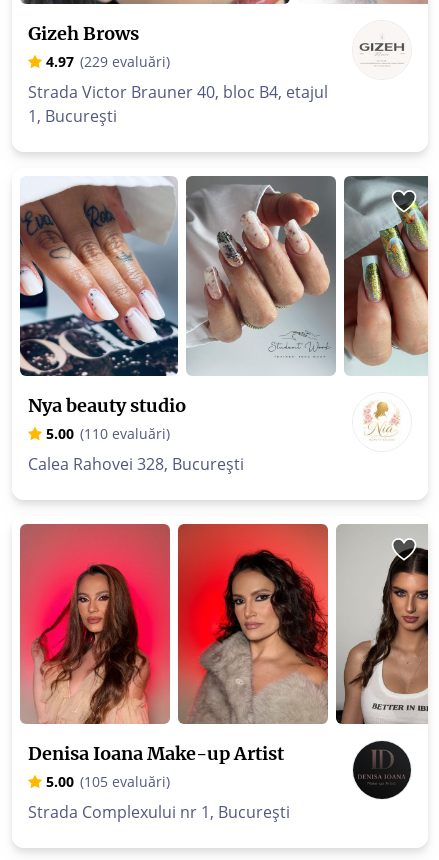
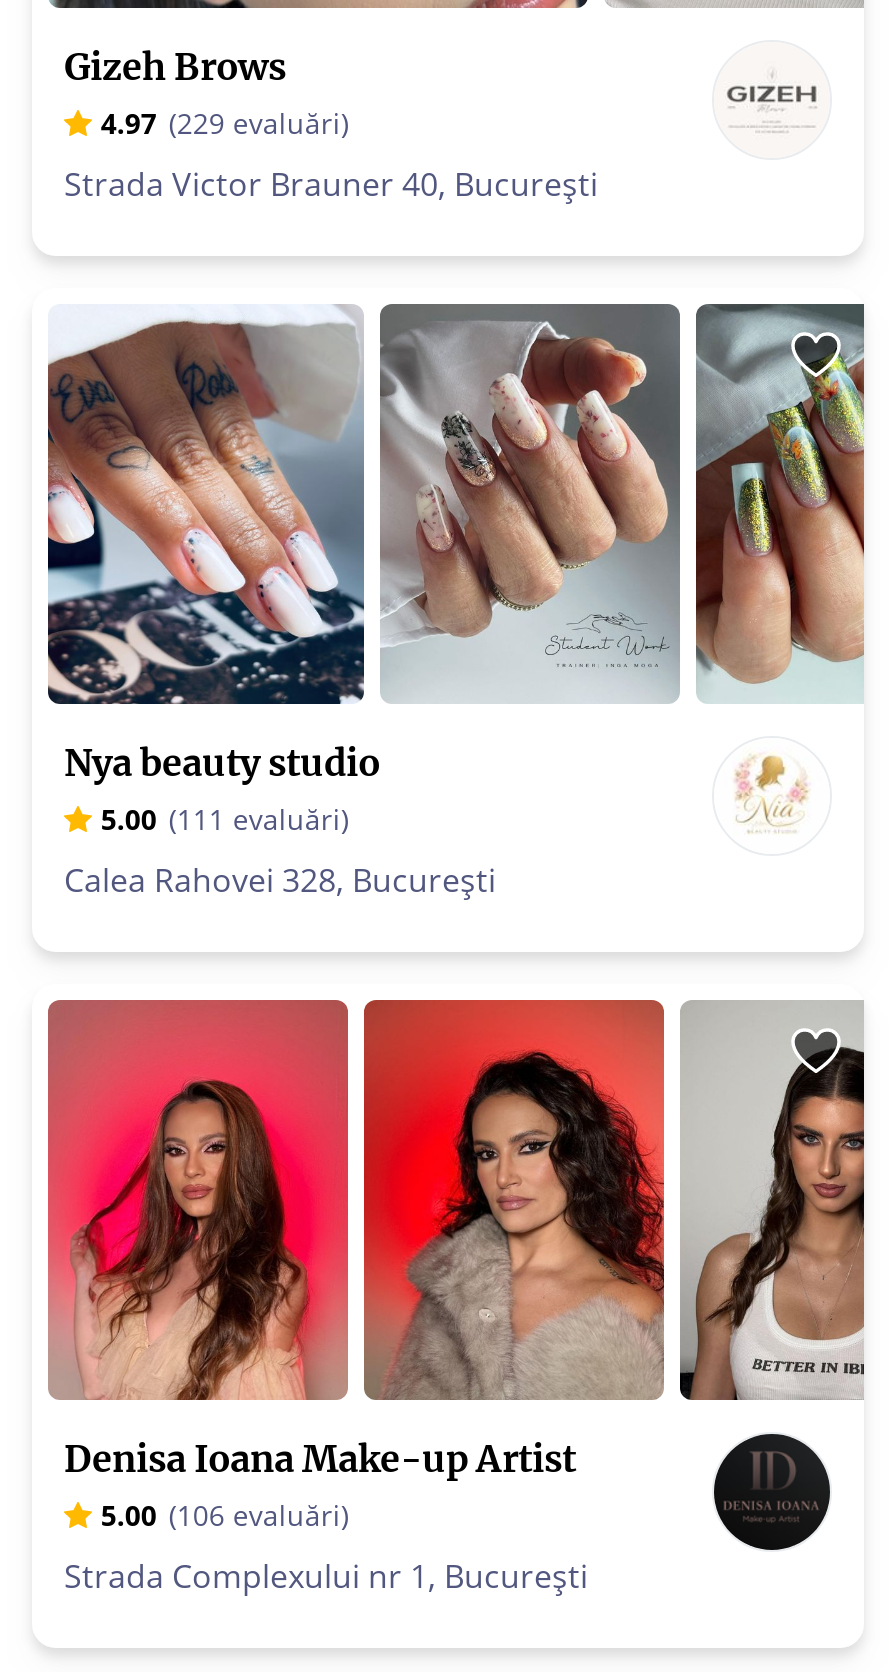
- Strada Victor Brauner 40, bloc B4, etajul
- 1, București
+ Strada Victor Brauner 40, București

- 5.00 (110 evaluări)
+ 5.00 (111 evaluări)

- 5.00 (105 evaluări)
+ 5.00 (106 evaluări)
